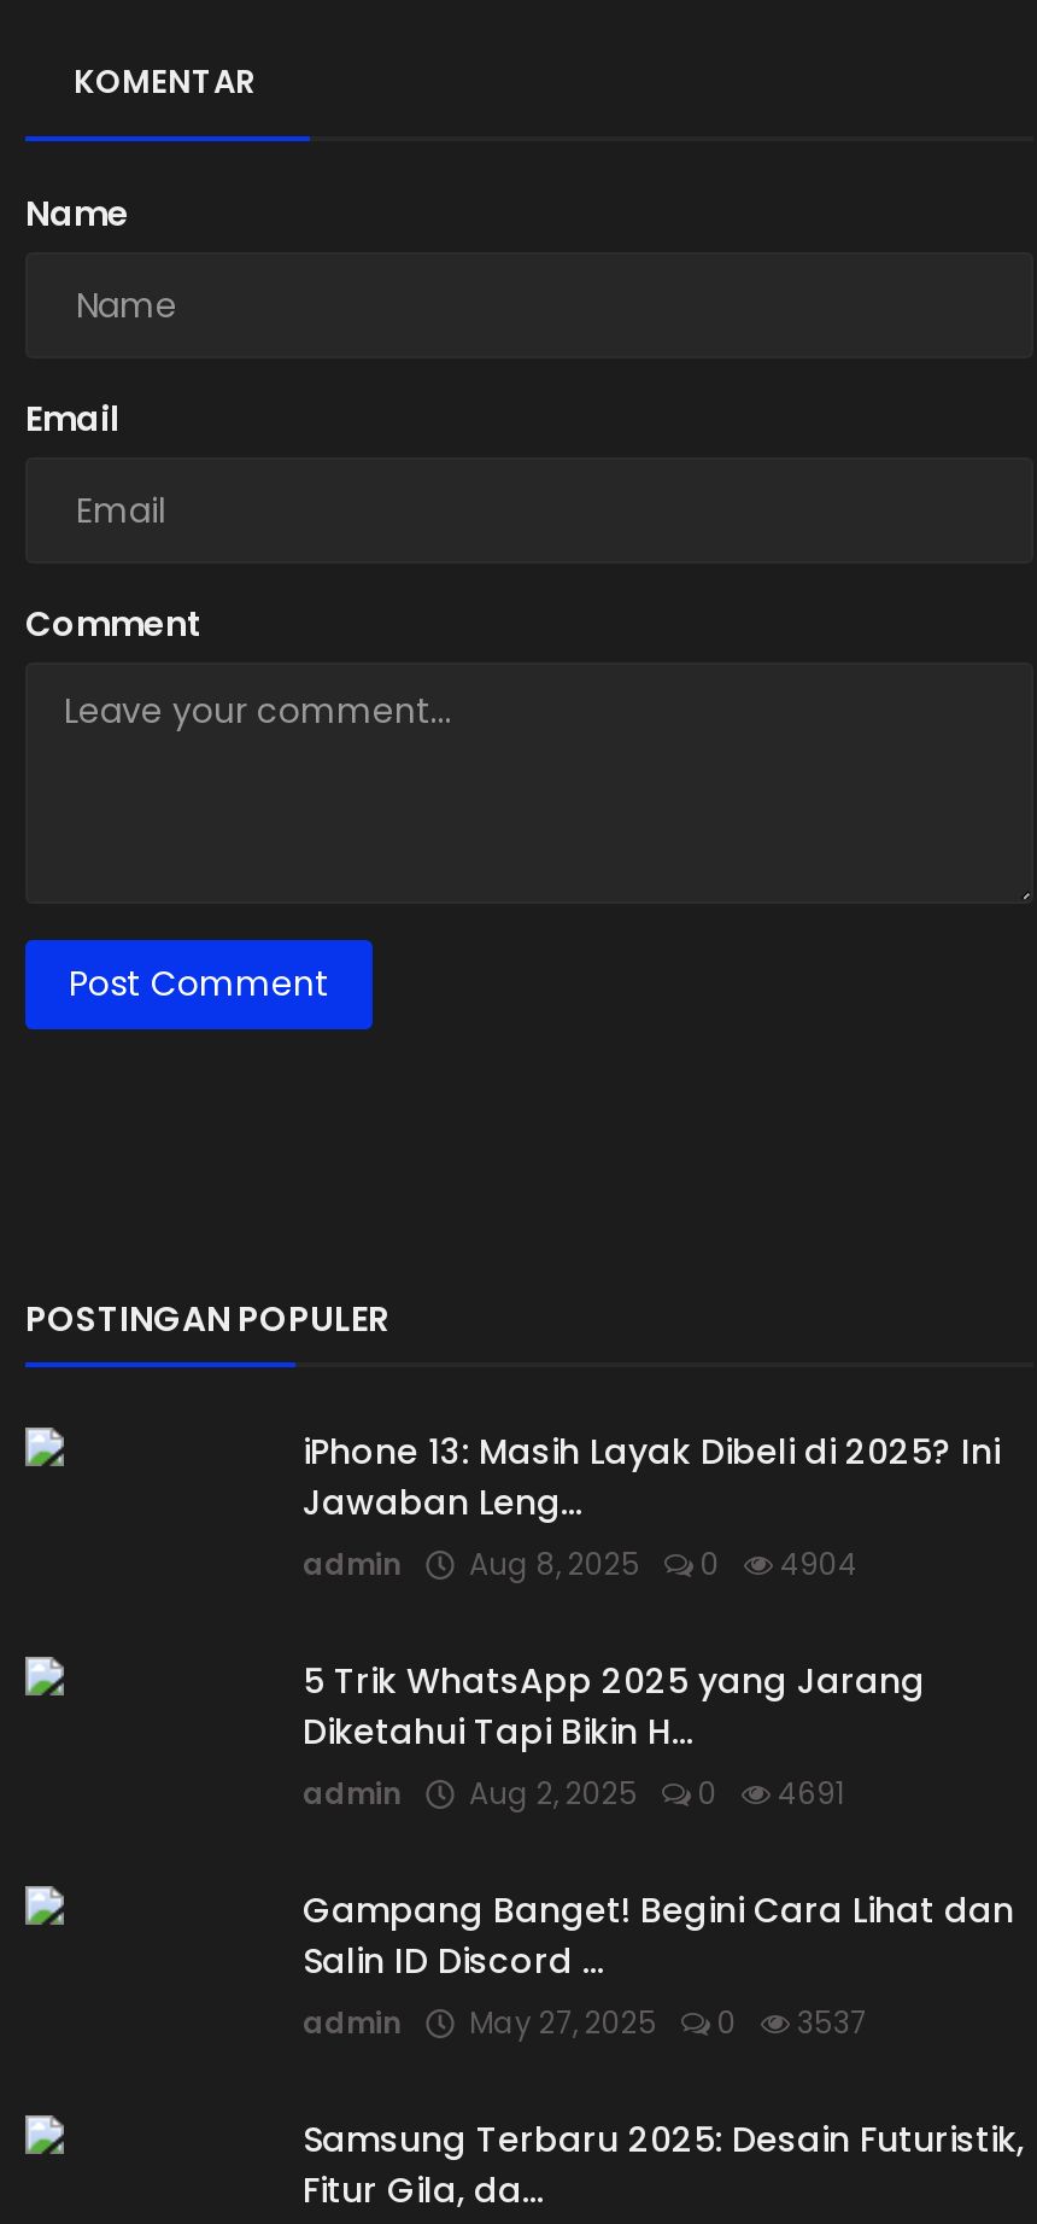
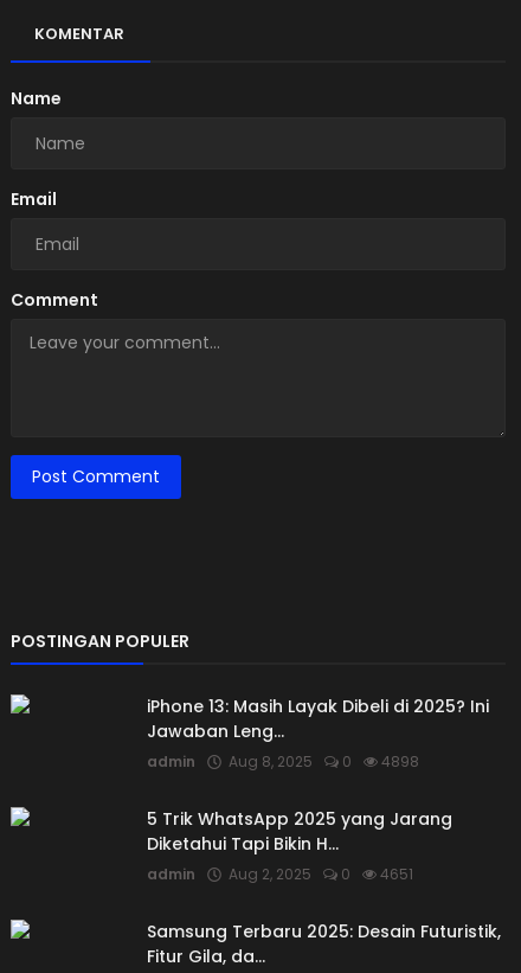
- admin Aug 8, 2025 0 4904
+ admin Aug 8, 2025 0 4898

- 4691
- Gampang Banget! Begini Cara Lihat dan
- Salin ID Discord ...
- admin
- May 27, 2025
- 0
- 3537
+ 4651
